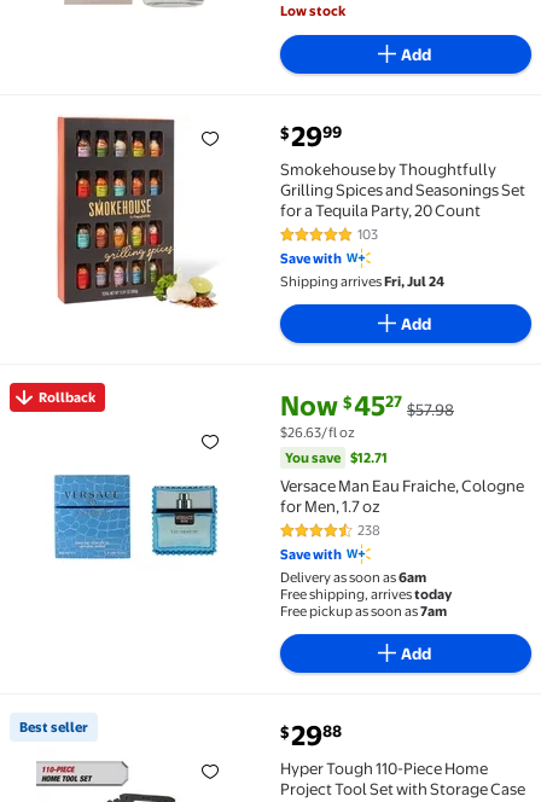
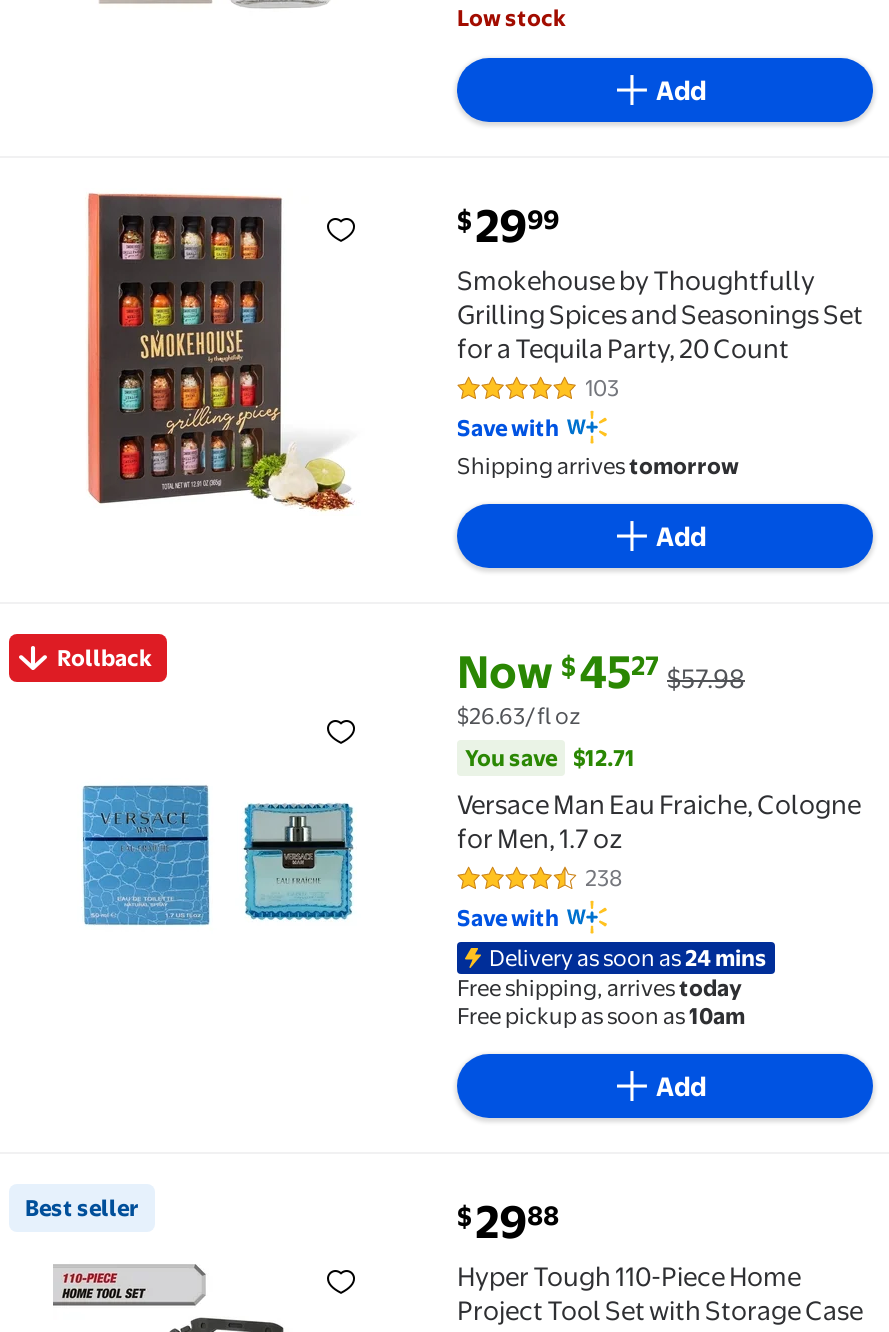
- Shipping arrivesFri, Jul 24
+ Shipping arrivestomorrow

- Delivery as soon as6am
+ Delivery as soon as24 mins

- Free pickup as soon as 7am
+ Free pickup as soon as 10am
